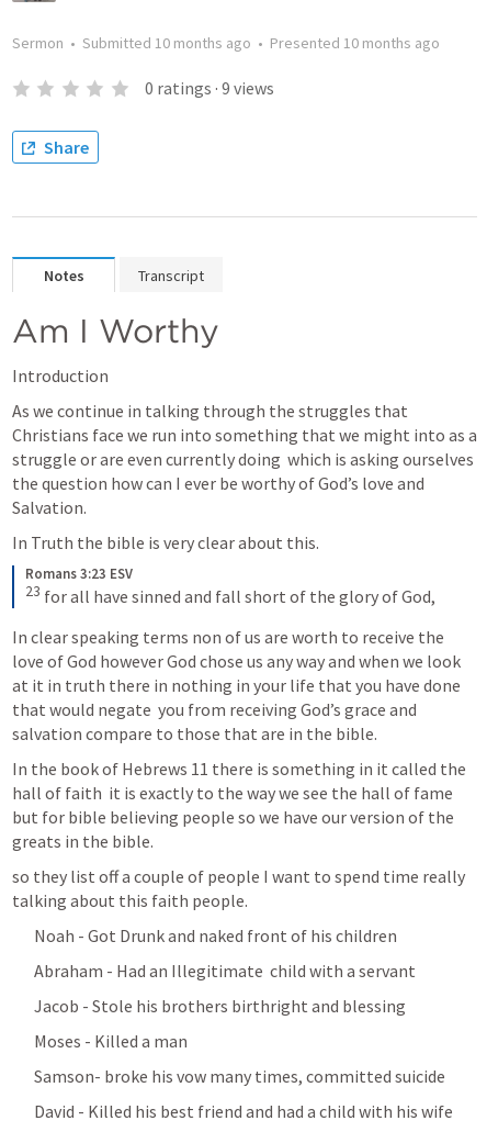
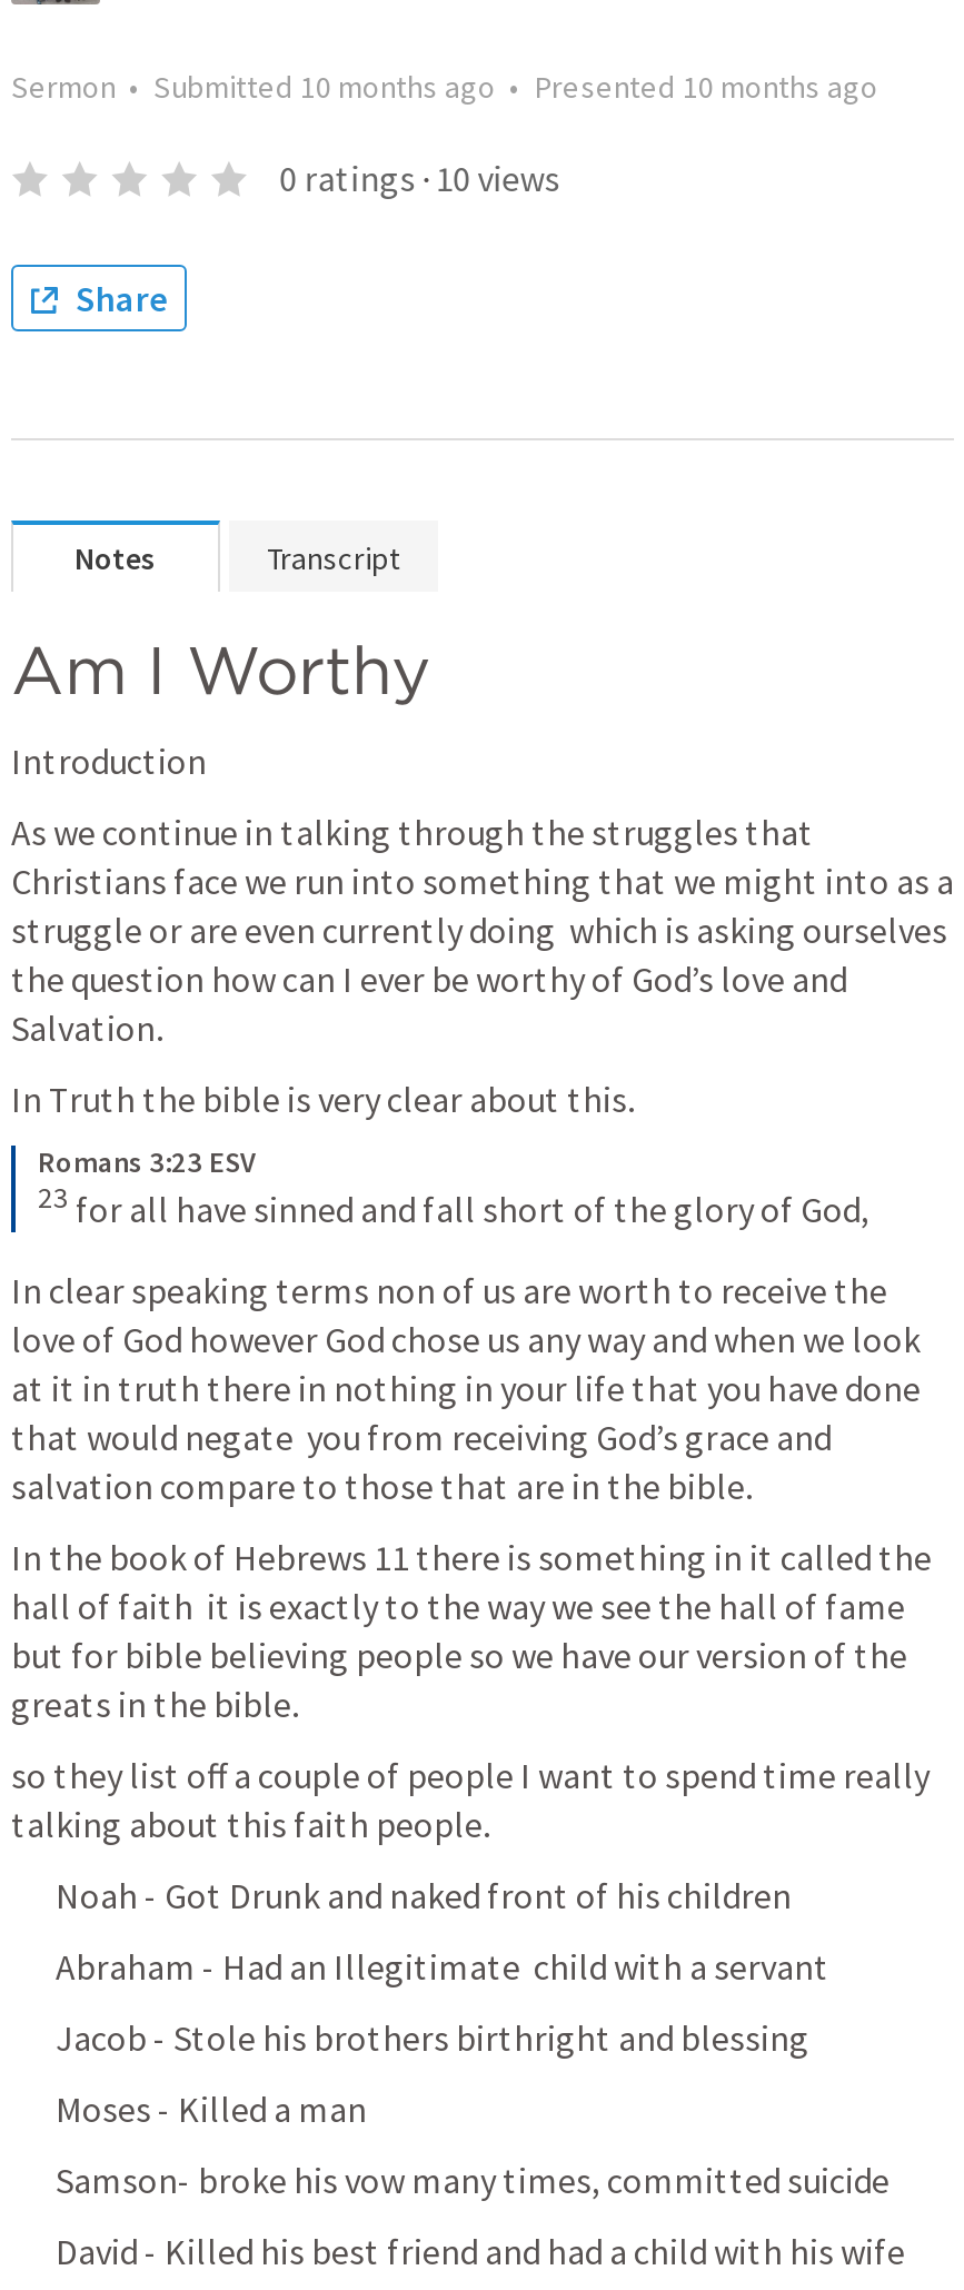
- 0 ratings · 9 views
+ 0 ratings · 10 views
